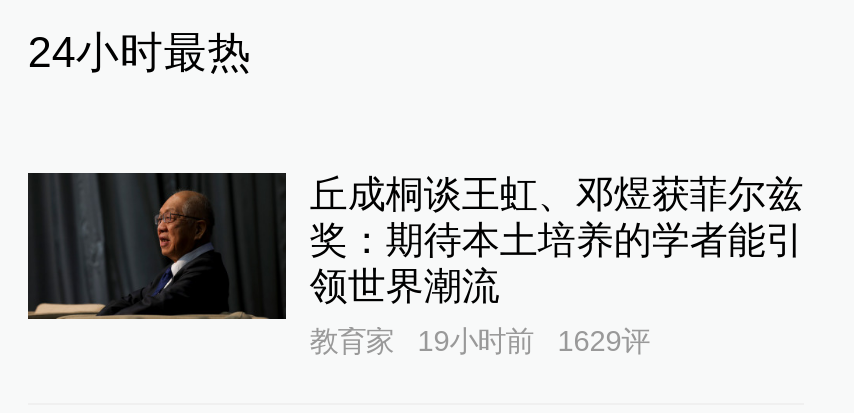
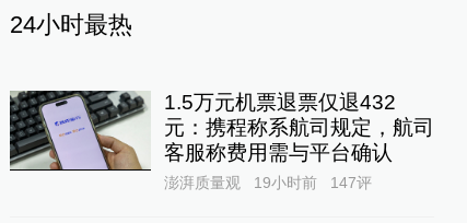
- [image]
- 丘成桐谈王虹、邓煜获菲尔兹
- 奖：期待本土培养的学者能引
- 领世界潮流
+ [image]
+ 1.5万元机票退票仅退432
+ 元：携程称系航司规定，航司
+ 客服称费用需与平台确认

- 教育家
+ 澎湃质量观

- 1629评
+ 147评
